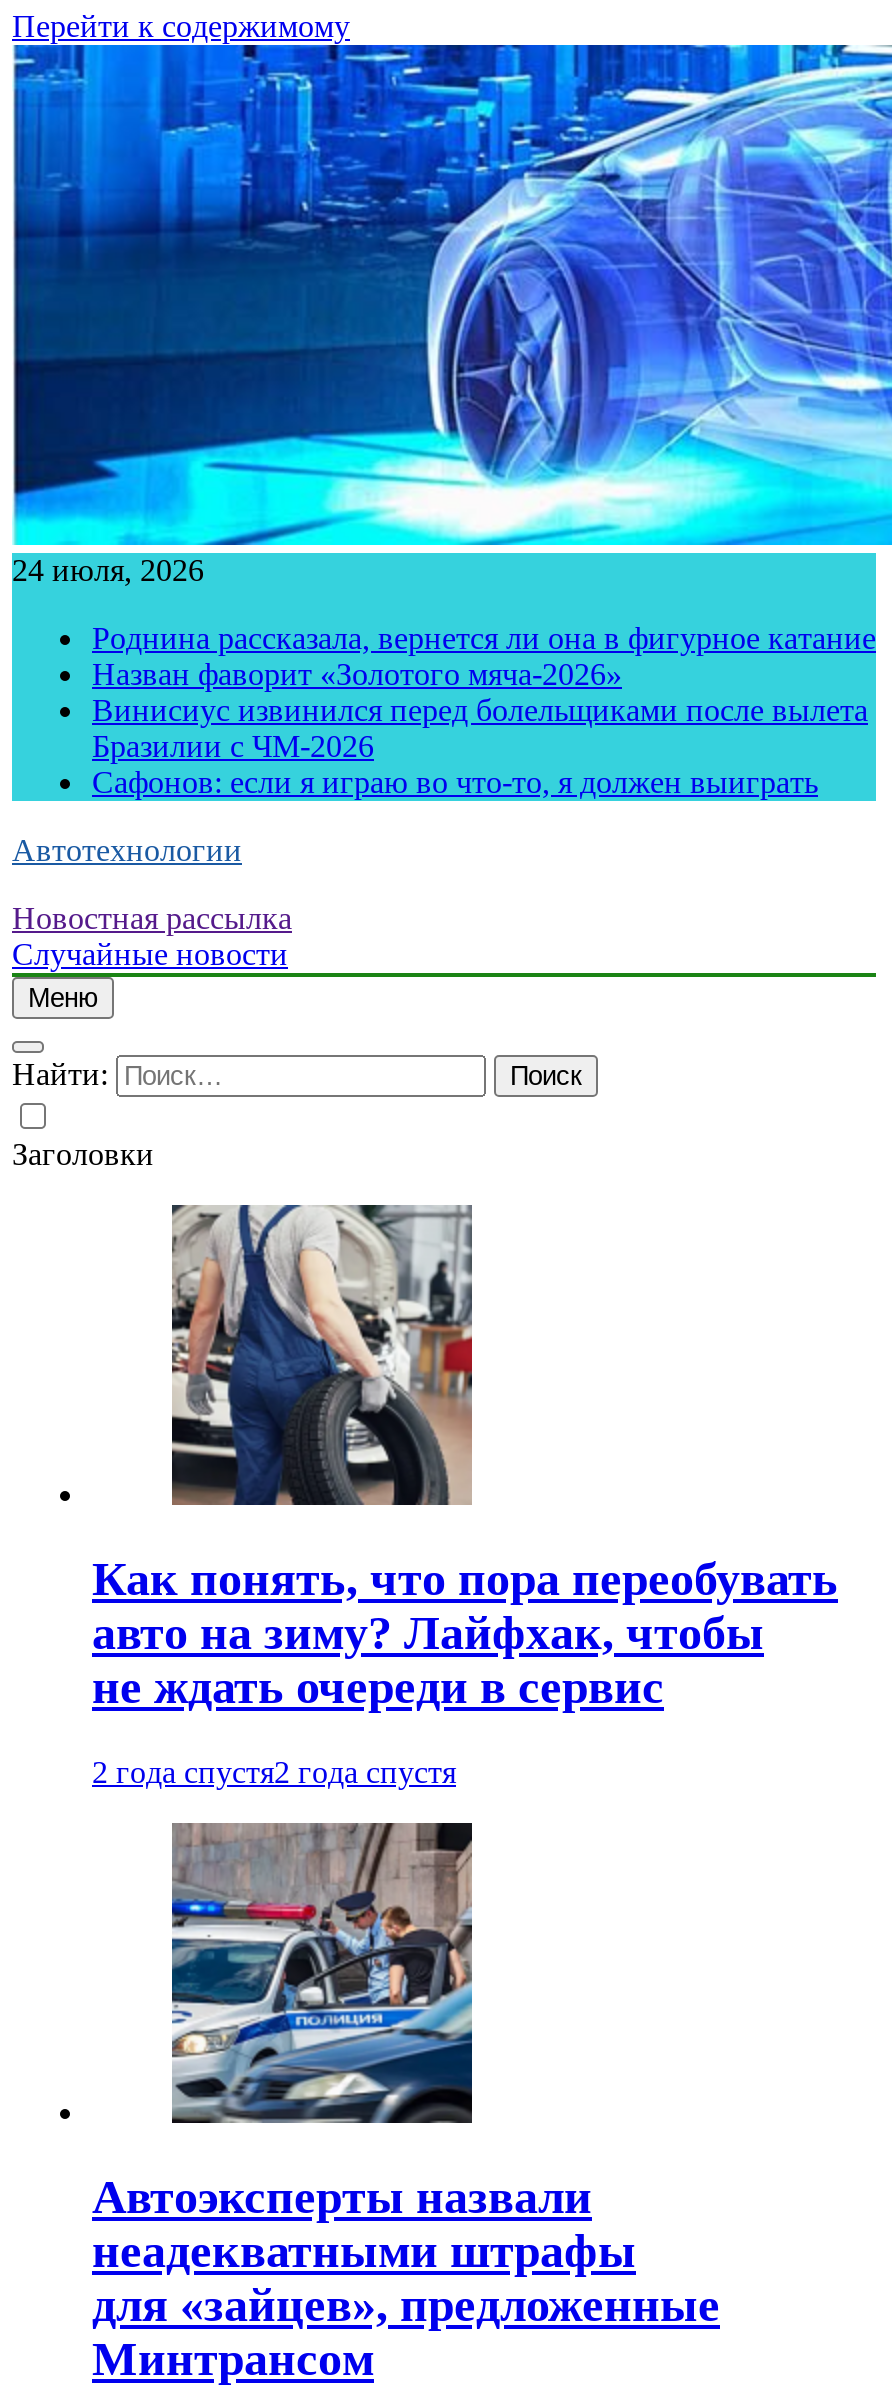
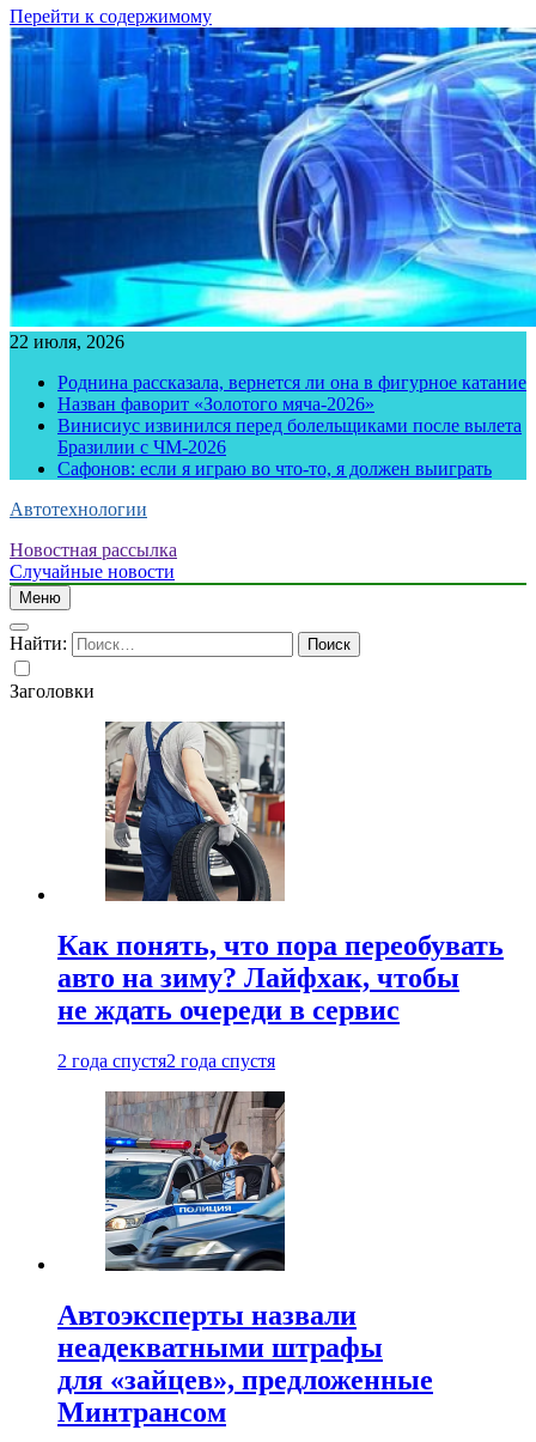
- 24 июля, 2026
+ 22 июля, 2026
